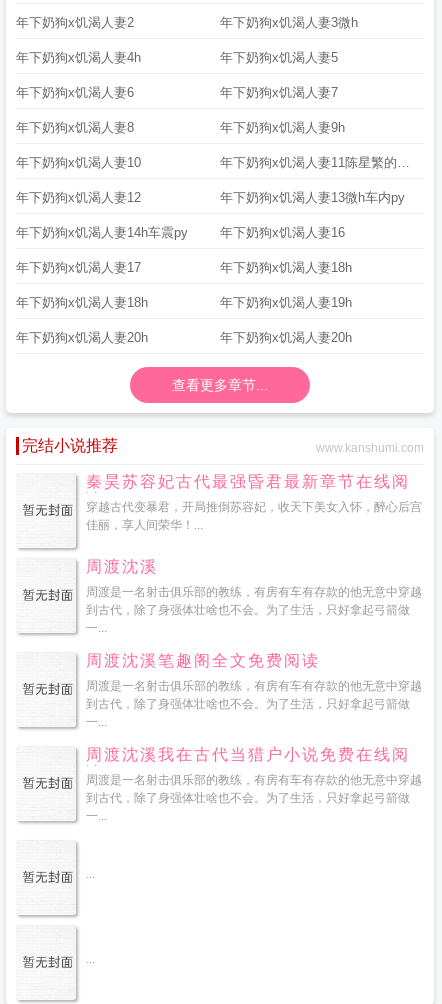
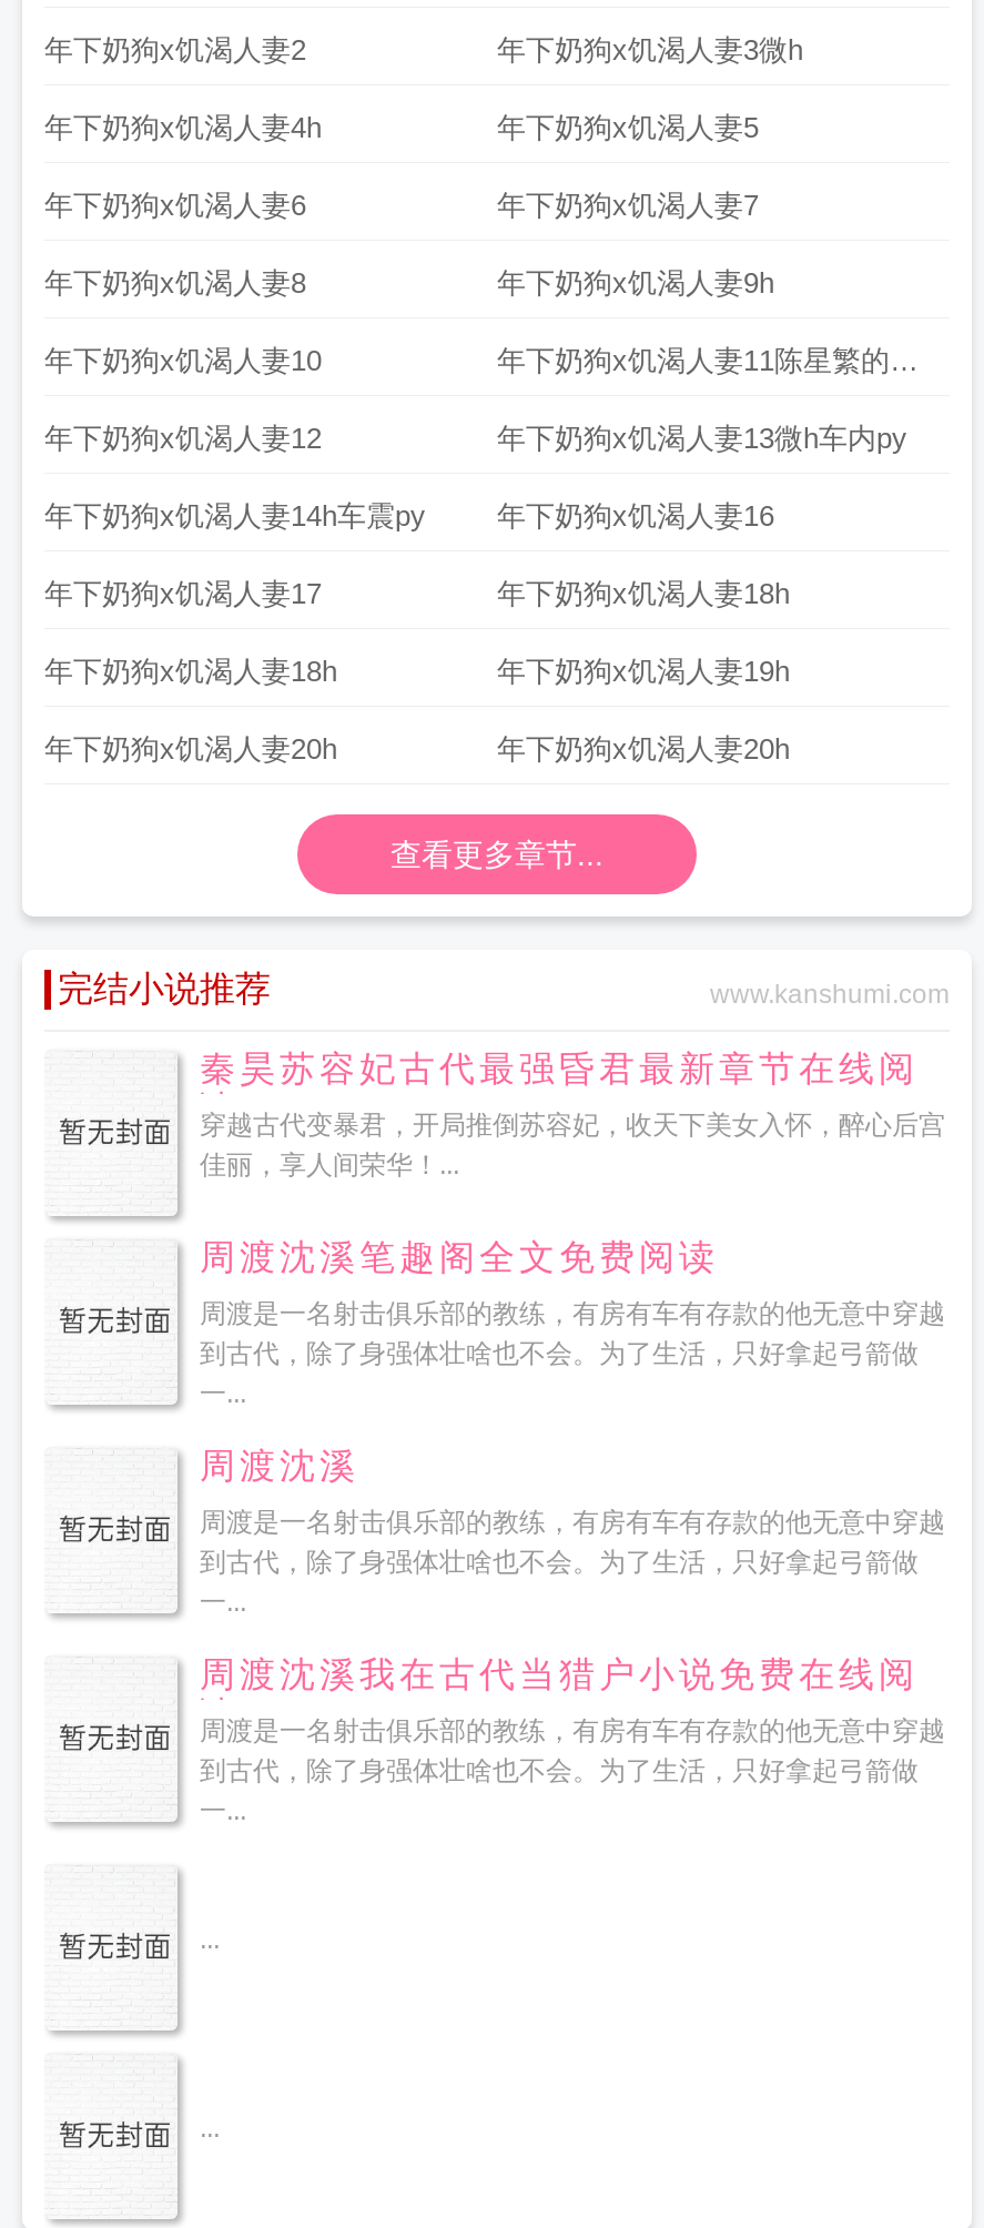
moved down: 周渡沈溪

moved up: 周渡沈溪笔趣阁全文免费阅读
